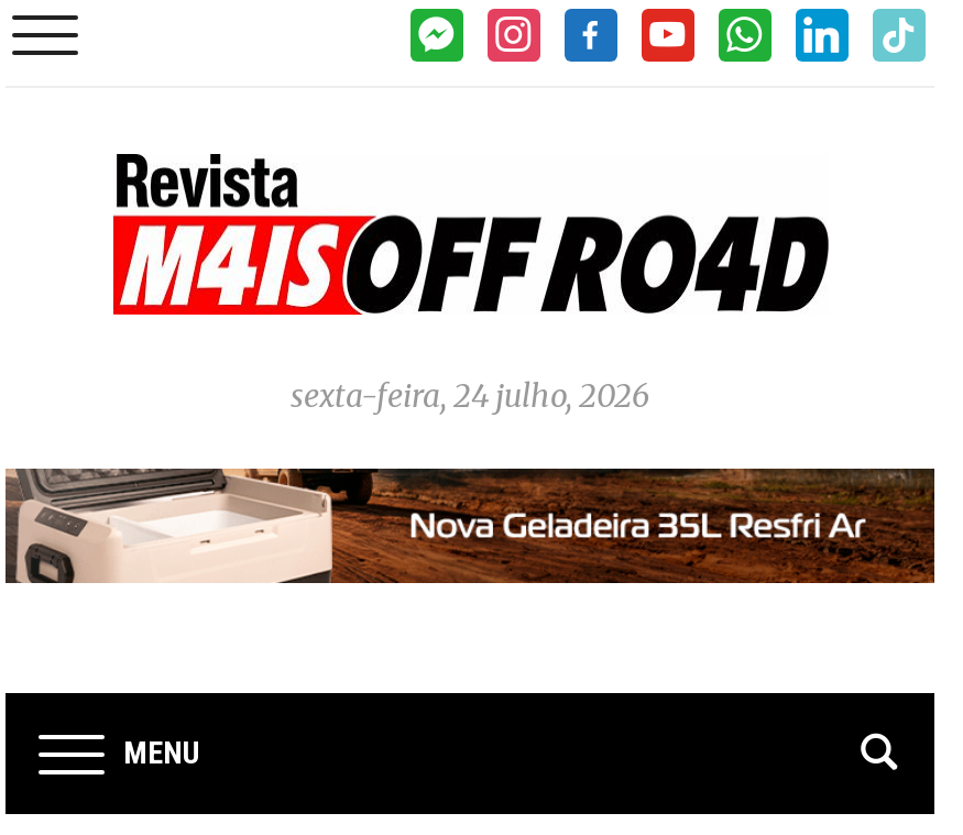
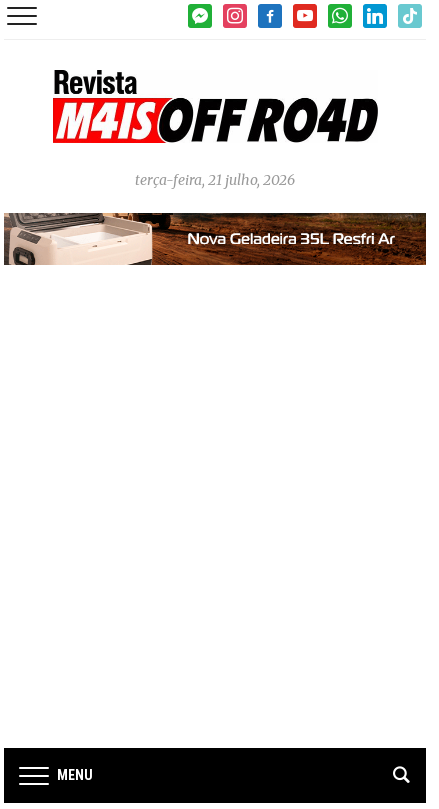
- sexta-feira, 24 julho, 2026
+ terça-feira, 21 julho, 2026
